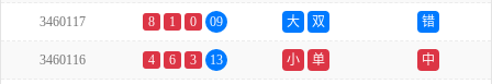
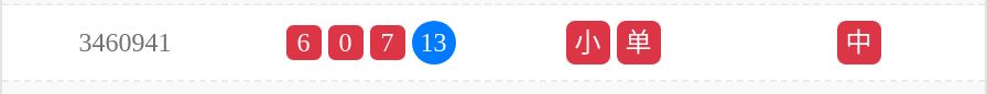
- 3460117
- 8
- 1
+ 3460941
+ 6

- 09
- 大
- 双
- 错
- 3460116
- 4
- 6
- 3
+ 7
